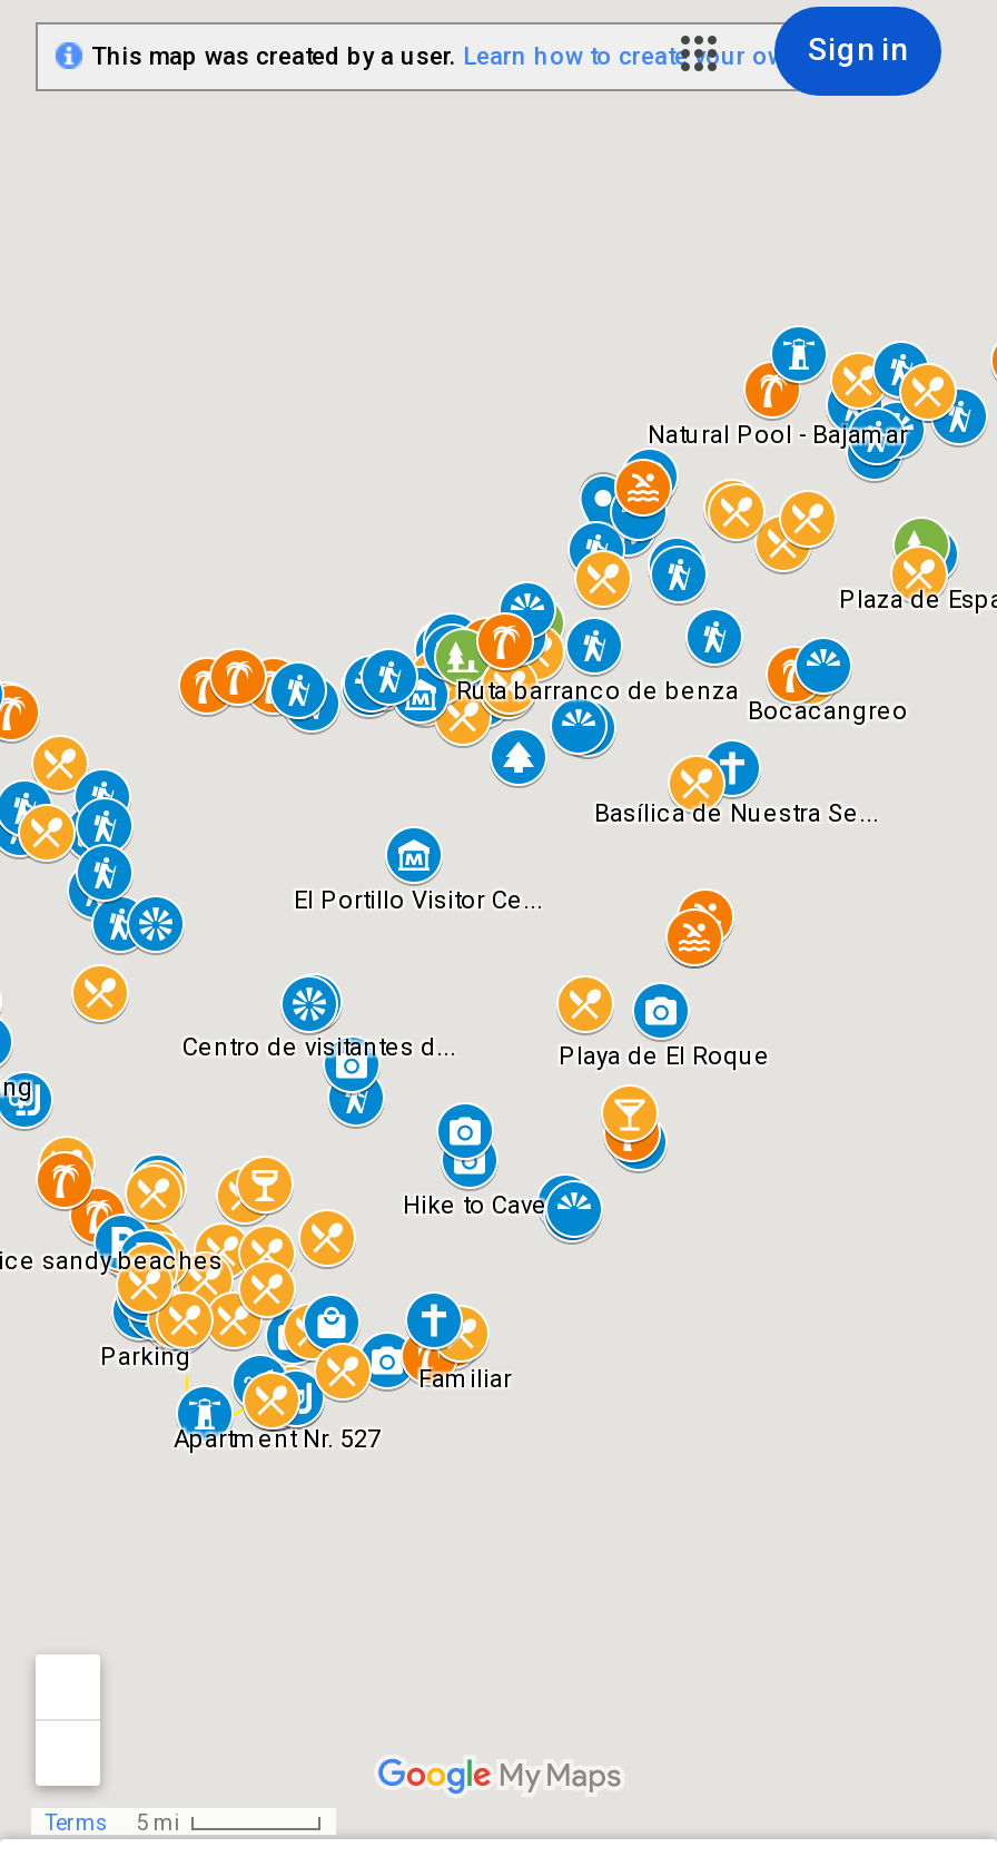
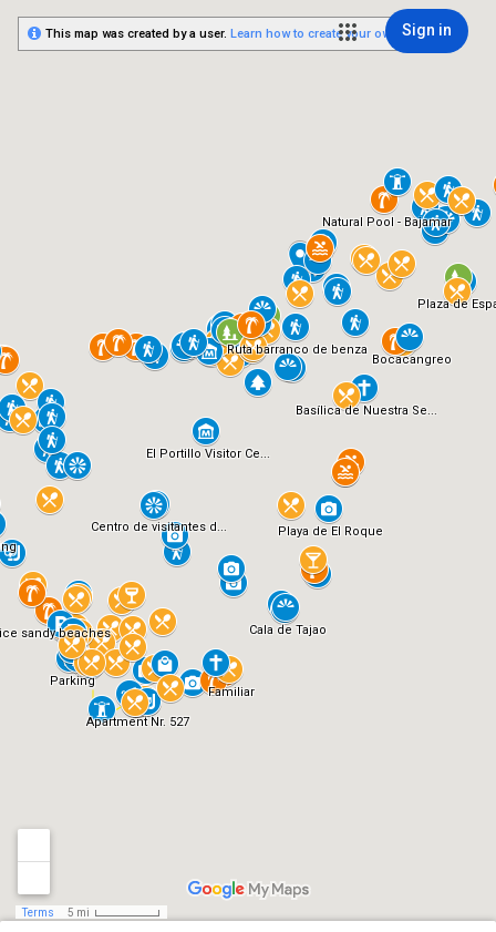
+ Cala de Tajao

- Hike to Cave
